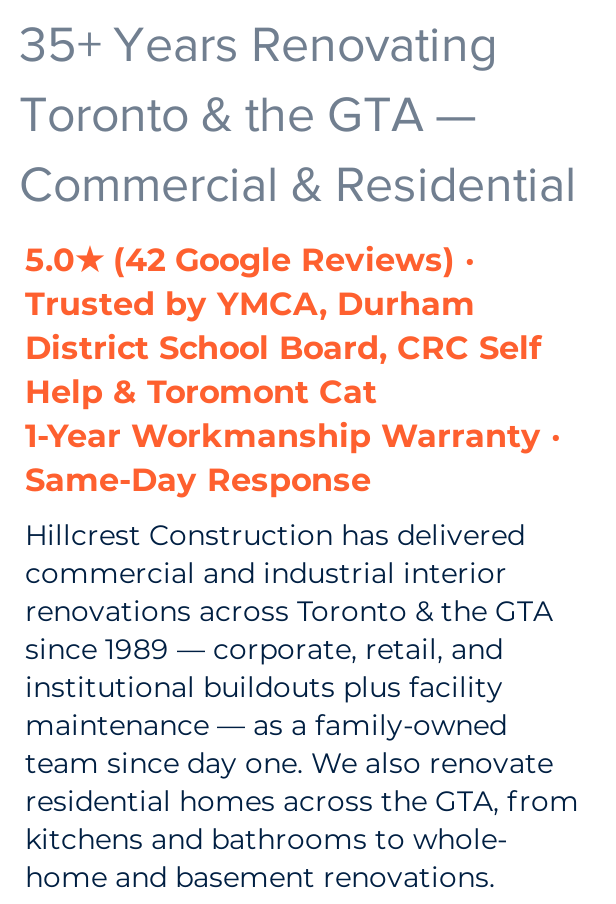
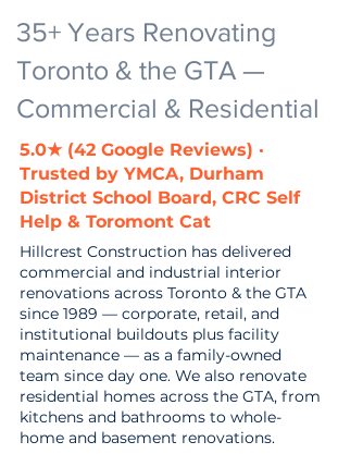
- 1-Year Workmanship Warranty ·
- Same-Day Response
